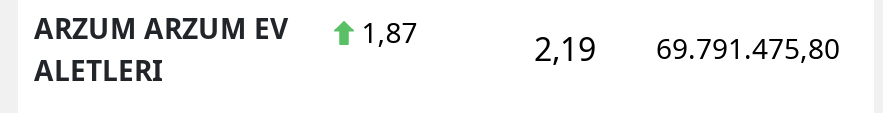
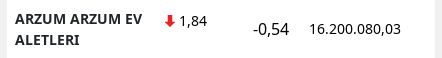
- ARZUM ARZUM EV 1,87
+ ARZUM ARZUM EV 1,84

- 2,19
+ -0,54

- 69.791.475,80
+ 16.200.080,03
